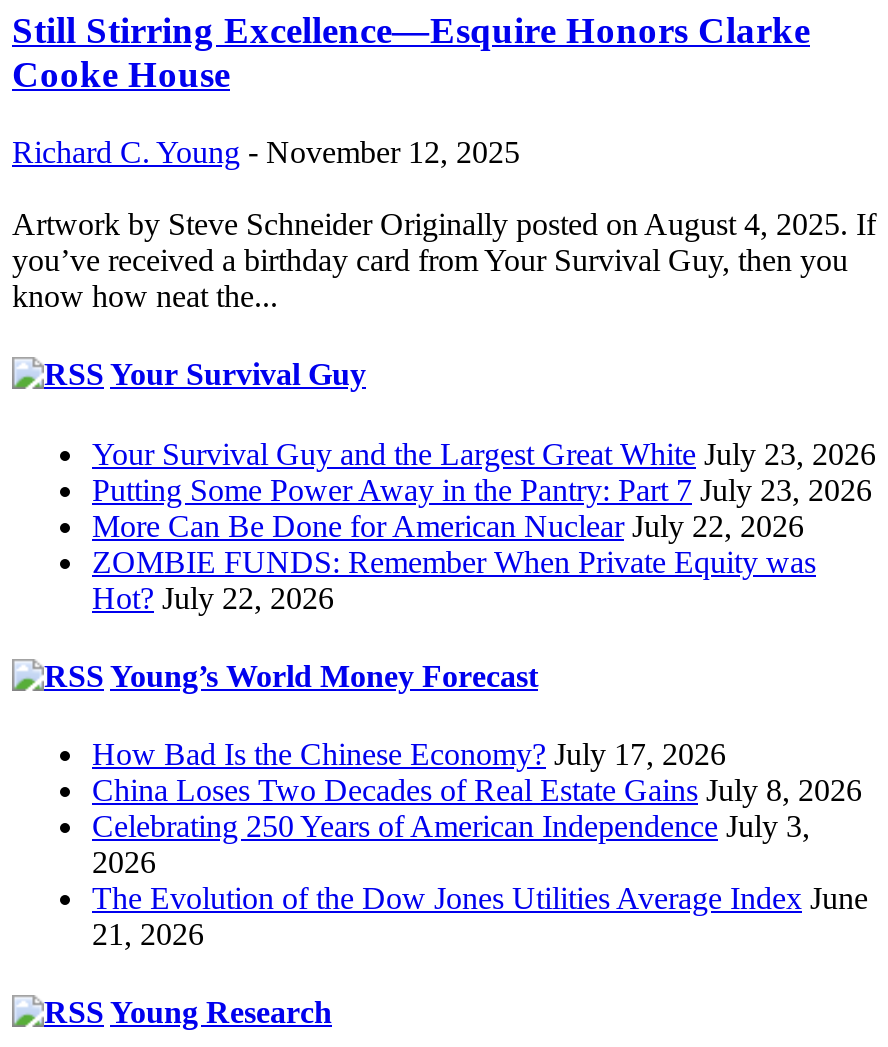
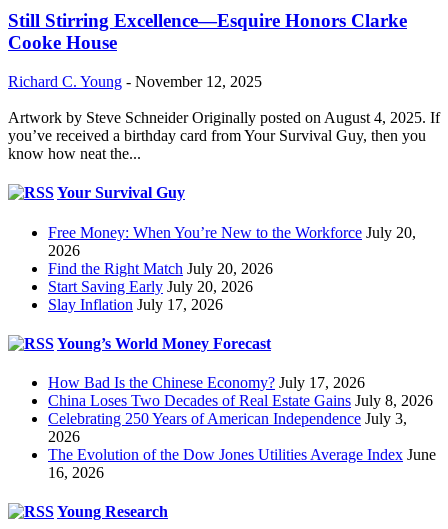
- Your Survival Guy and the Largest Great White July 23, 2026
- Putting Some Power Away in the Pantry: Part 7 July 23, 2026
- More Can Be Done for American Nuclear July 22, 2026
- ZOMBIE FUNDS: Remember When Private Equity was
- Hot? July 22, 2026
+ Free Money: When You’re New to the Workforce July 20,
+ 2026
+ Find the Right Match July 20, 2026
+ Start Saving Early July 20, 2026
+ Slay Inflation July 17, 2026

- 21, 2026
+ 16, 2026
